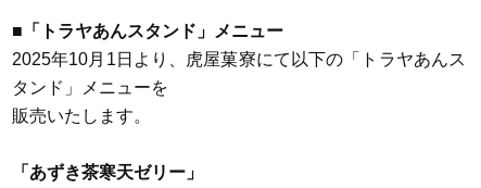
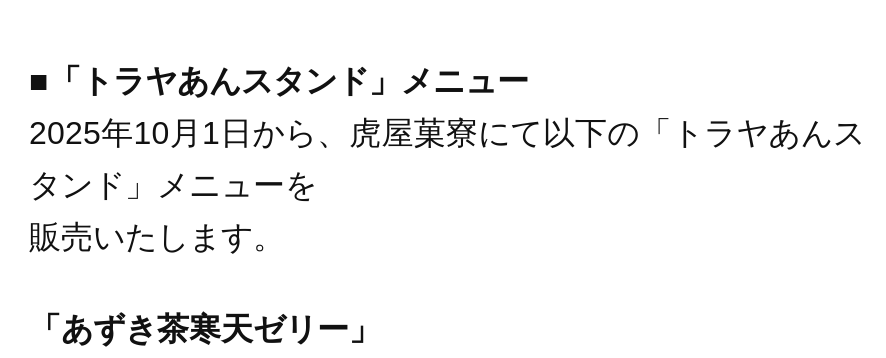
- 2025年10月1日より、虎屋菓寮にて以下の「トラヤあんス
+ 2025年10月1日から、虎屋菓寮にて以下の「トラヤあんス
